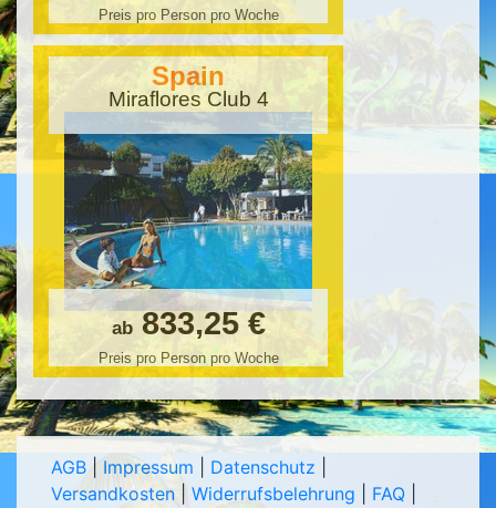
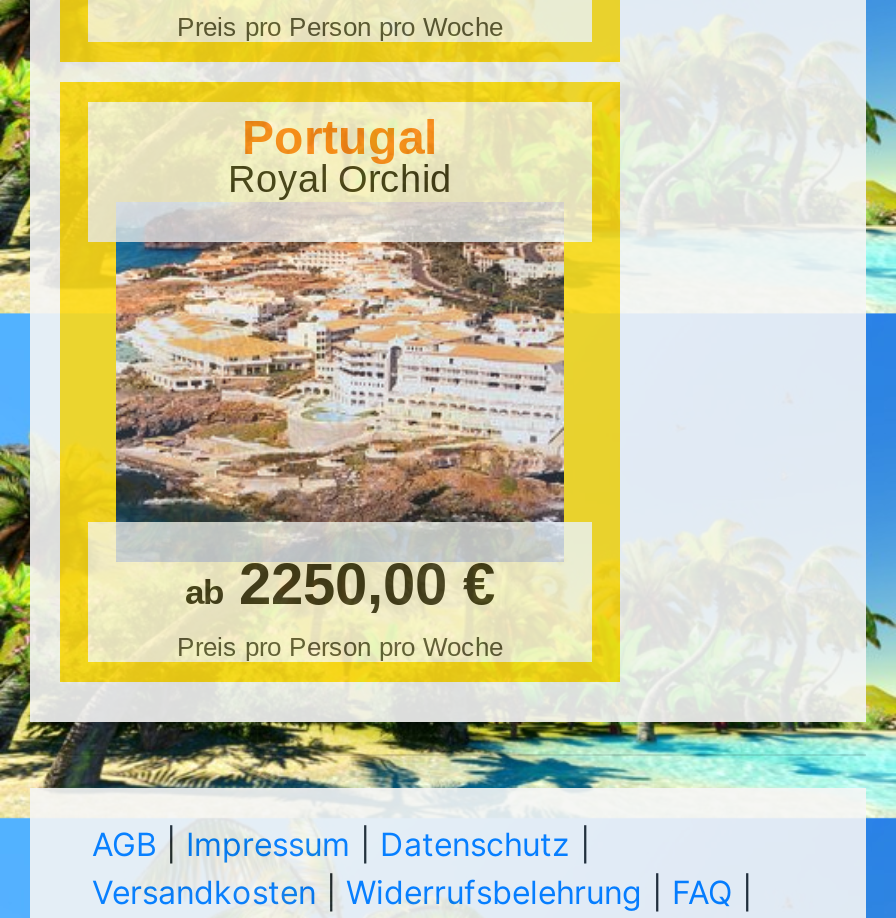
- Spain
- Miraflores Club 4
+ Portugal
+ Royal Orchid

- [image]
- ab 833,25 €
+ [image]
+ ab 2250,00 €
